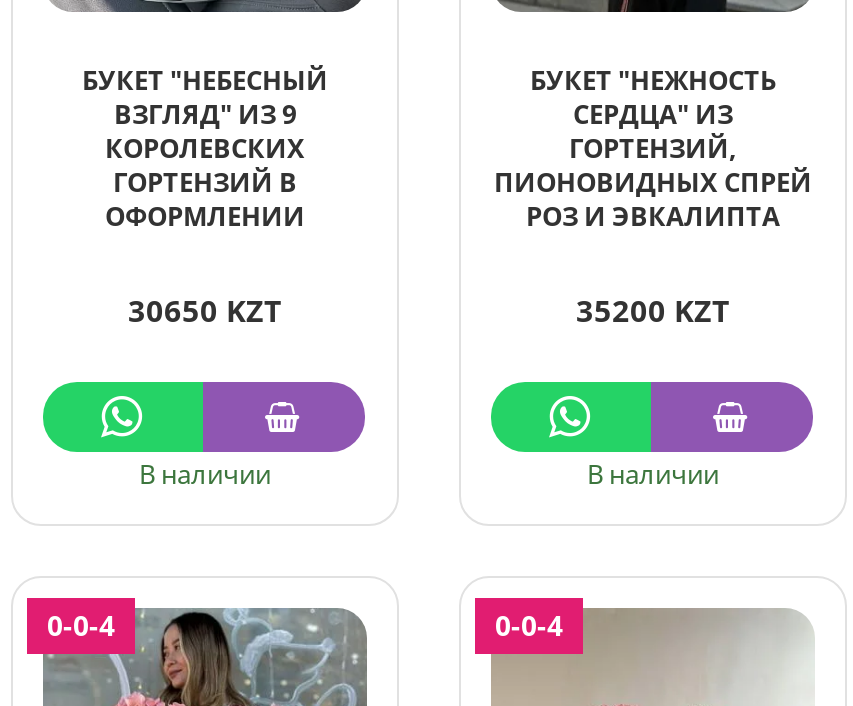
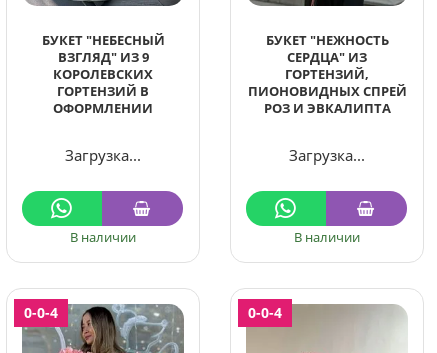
- 30650 KZT
+ Загрузка...

- 35200 KZT
+ Загрузка...
